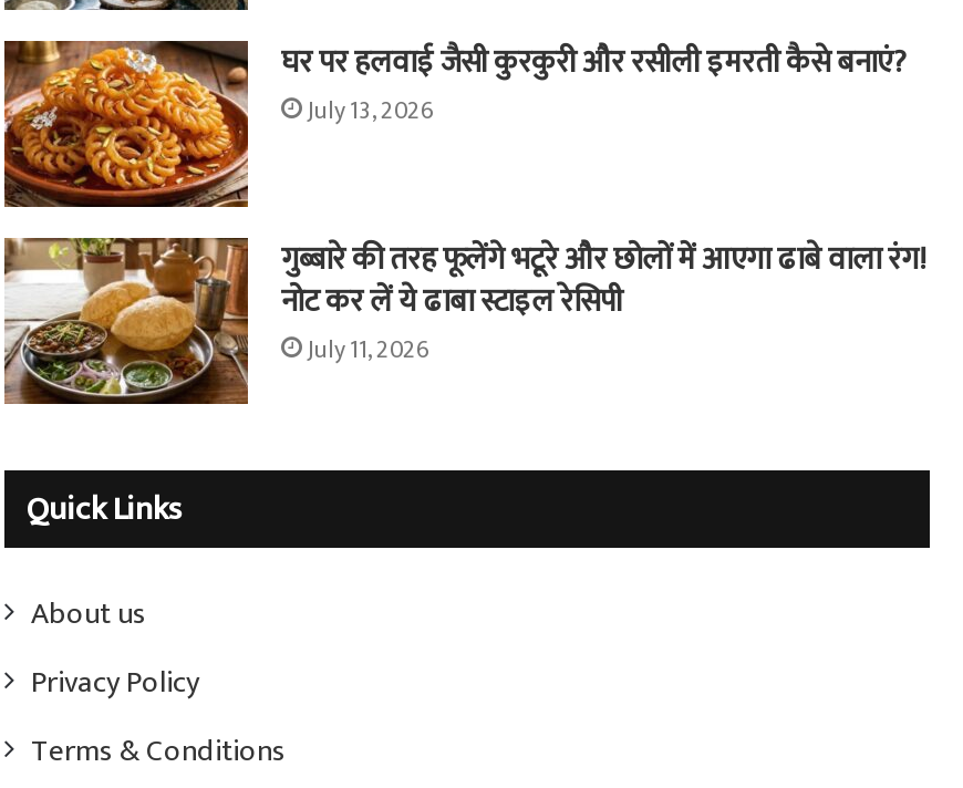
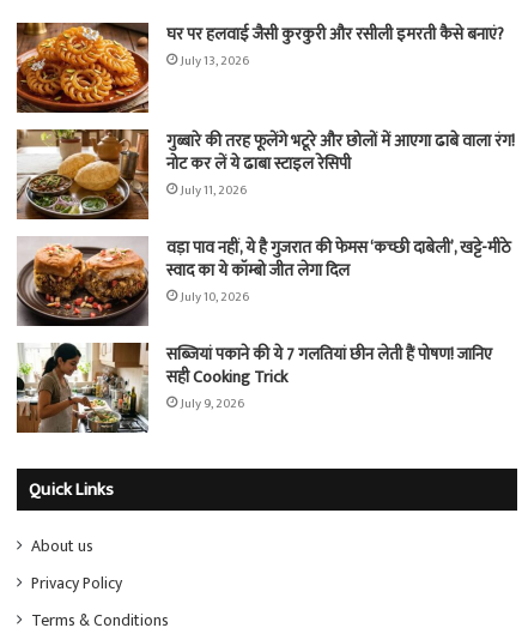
+ [image]

+ [image]
+ वड़ा पाव नहीं, ये है गुजरात की फेमस ‘कच्छी दाबेली’, खट्टे-मीठे
+ स्वाद का ये कॉम्बो जीत लेगा दिल
+ July 10, 2026
+ सब्जियां पकाने की ये 7 गलतियां छीन लेती हैं पोषण! जानिए
+ सही Cooking Trick
+ July 9, 2026
